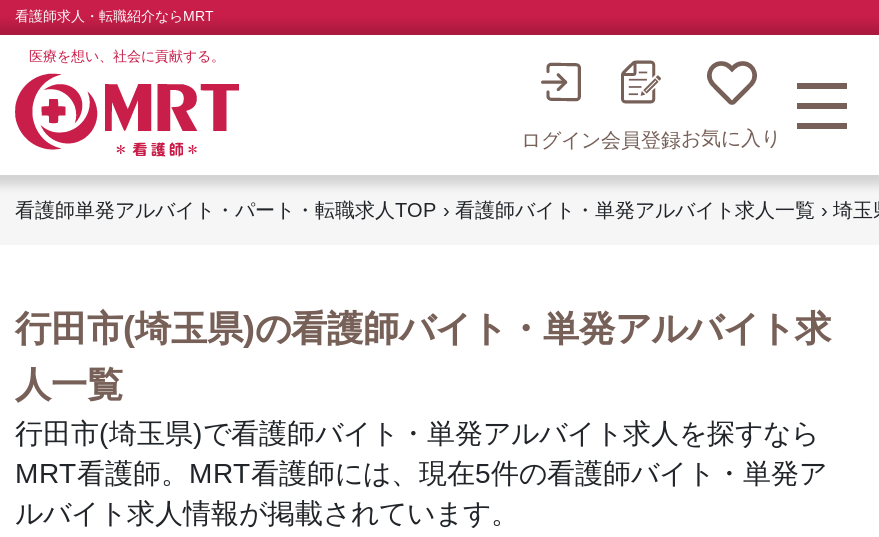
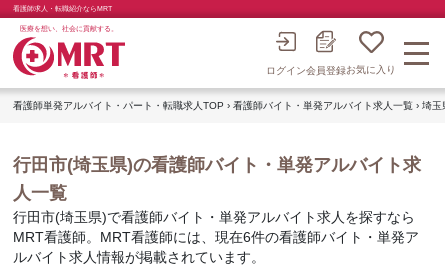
- MRT看護師。MRT看護師には、現在5件の看護師バイト・単発ア
+ MRT看護師。MRT看護師には、現在6件の看護師バイト・単発ア
